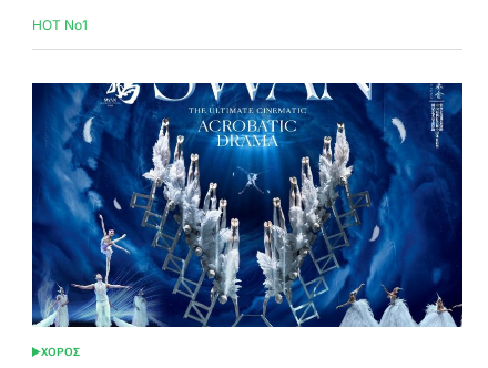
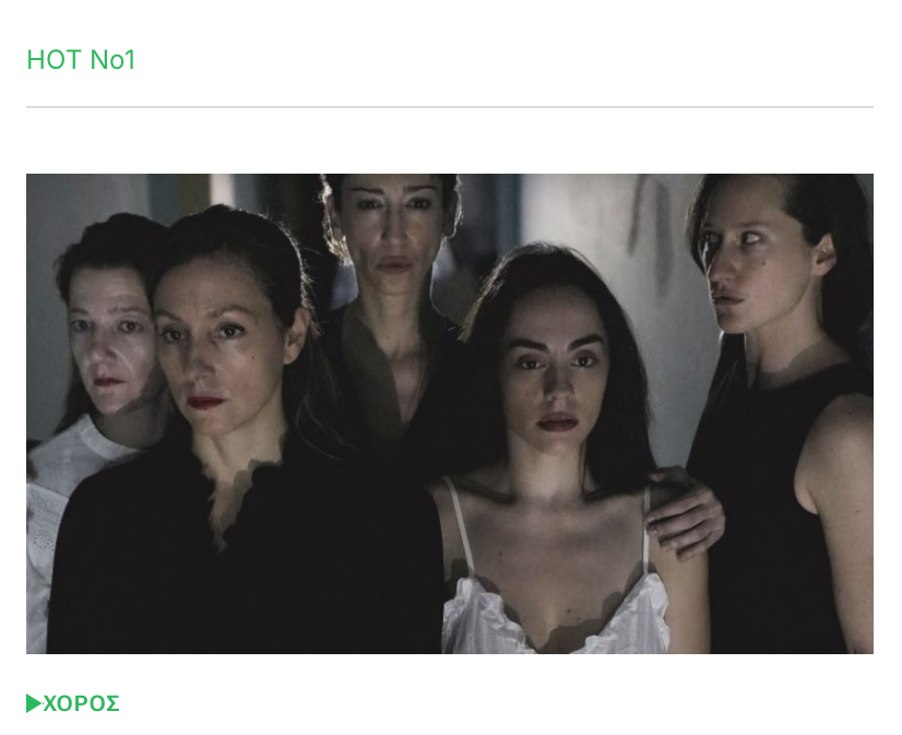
- [image]
+ [image]
